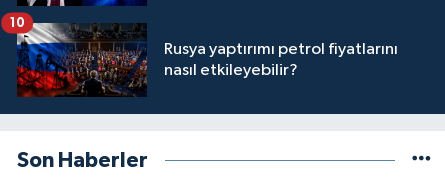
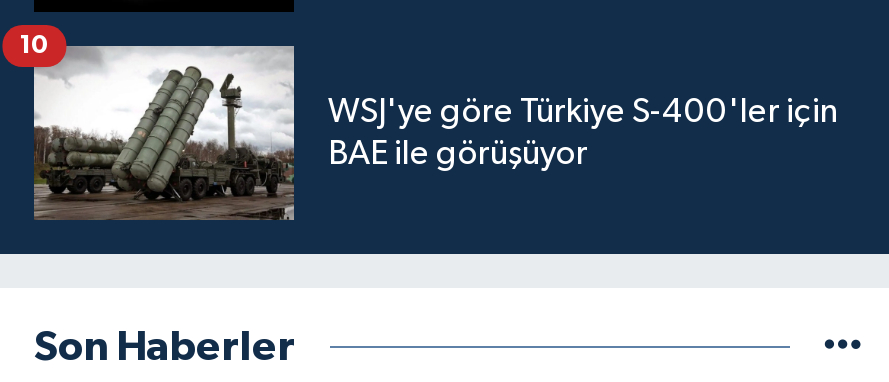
- [image]
- Rusya yaptırımı petrol fiyatlarını
- nasıl etkileyebilir?
+ [image]
+ WSJ'ye göre Türkiye S-400'ler için
+ BAE ile görüşüyor
